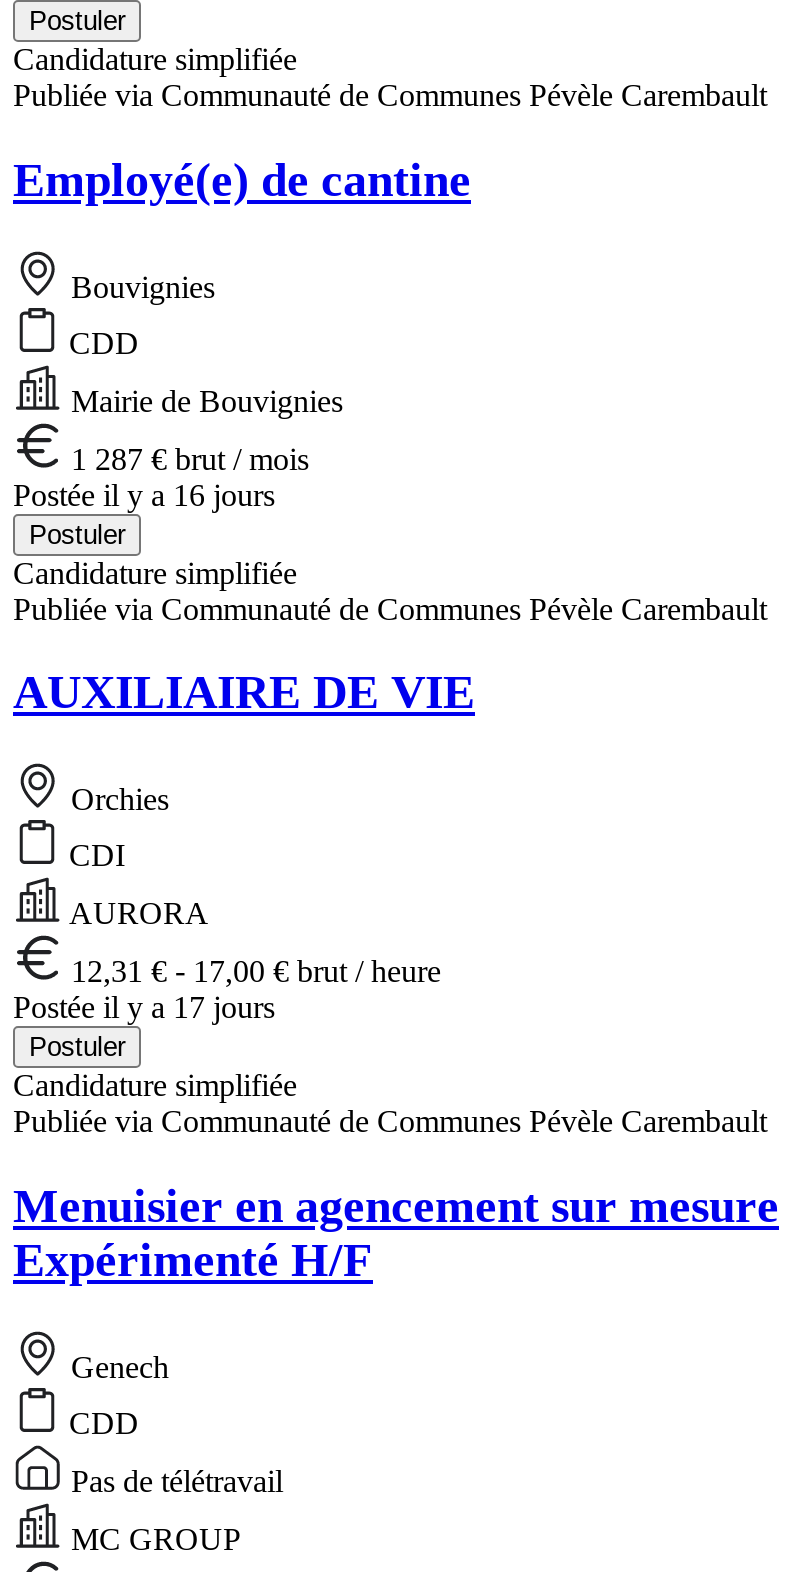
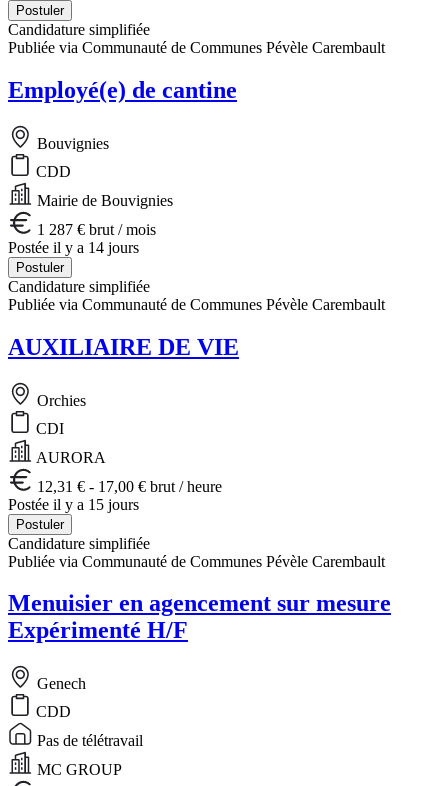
- Postée il y a 16 jours
+ Postée il y a 14 jours

- Postée il y a 17 jours
+ Postée il y a 15 jours
